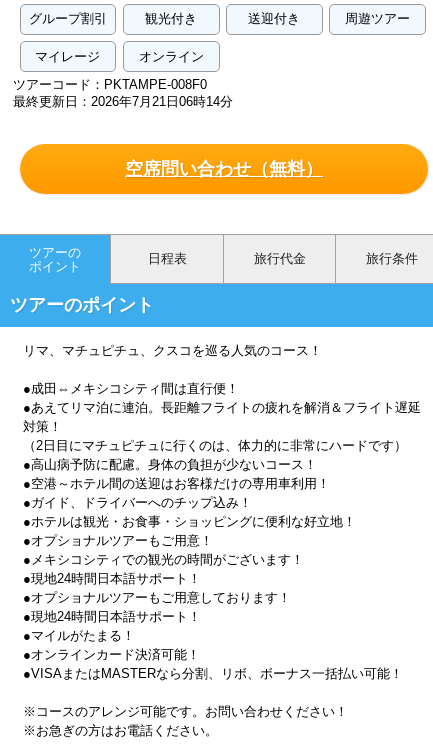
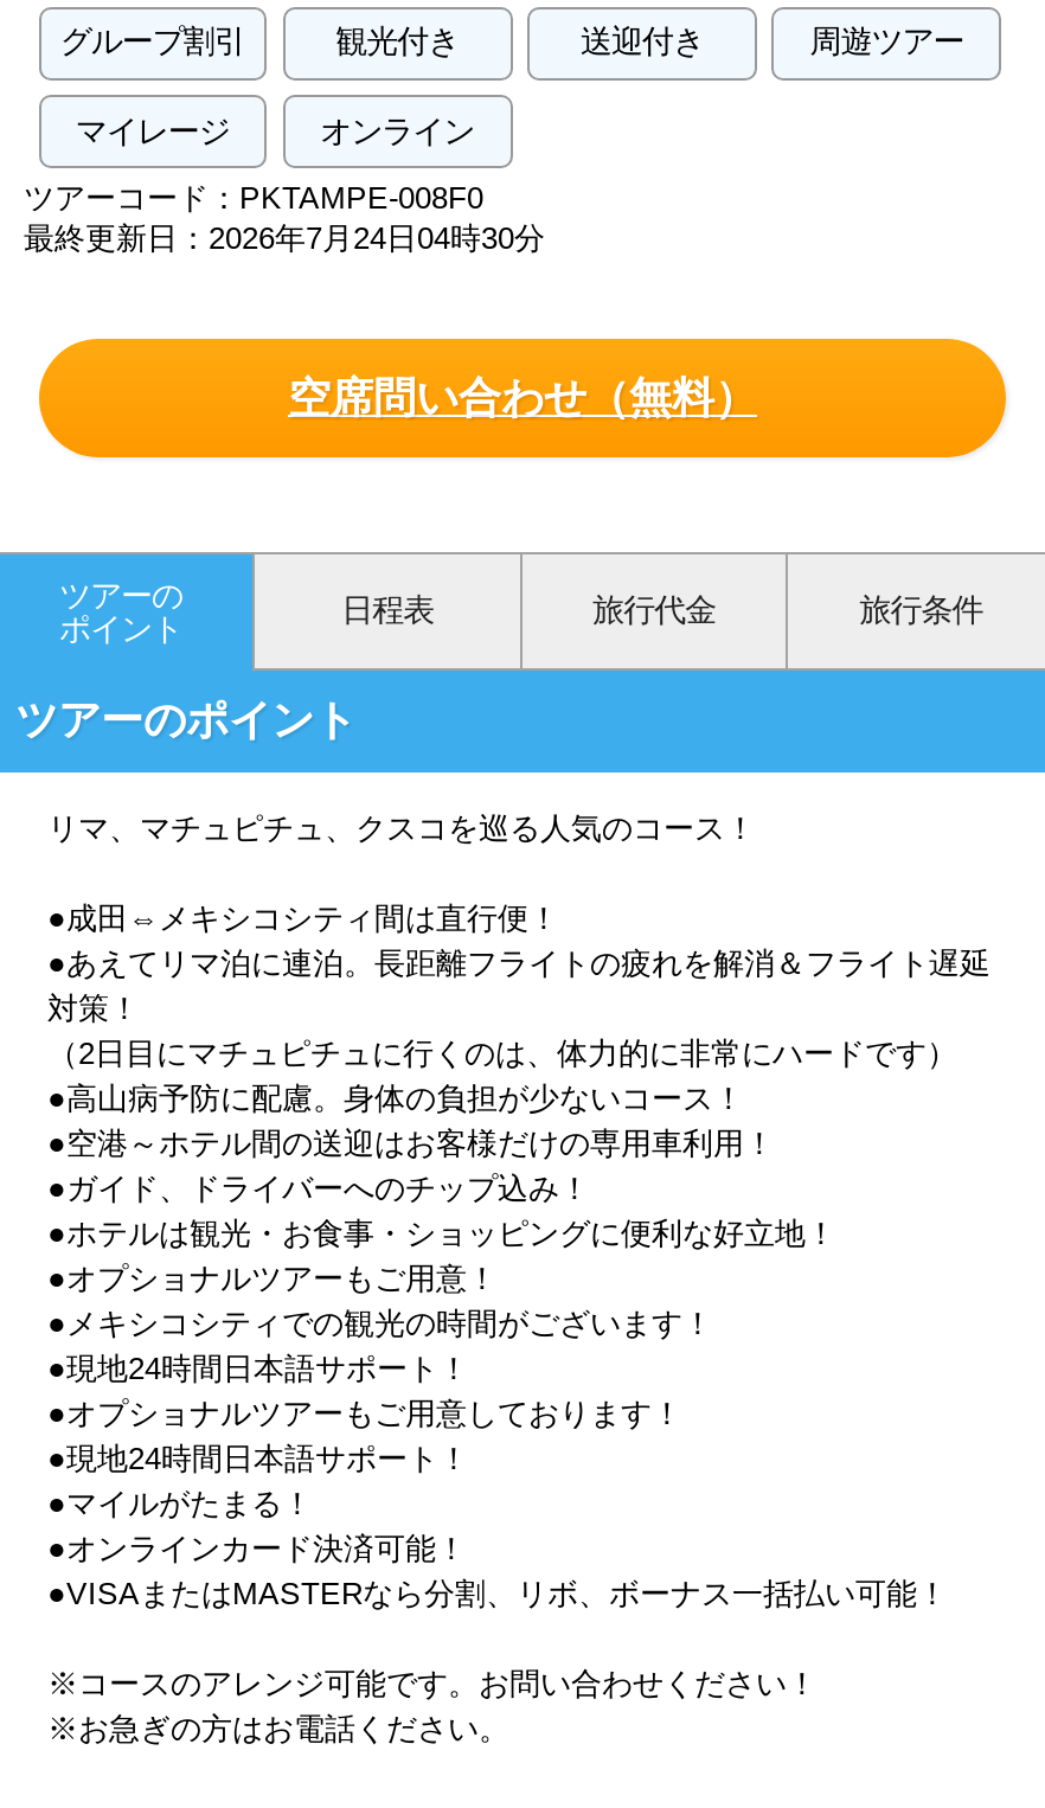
- 最終更新日：2026年7月21日06時14分
+ 最終更新日：2026年7月24日04時30分
